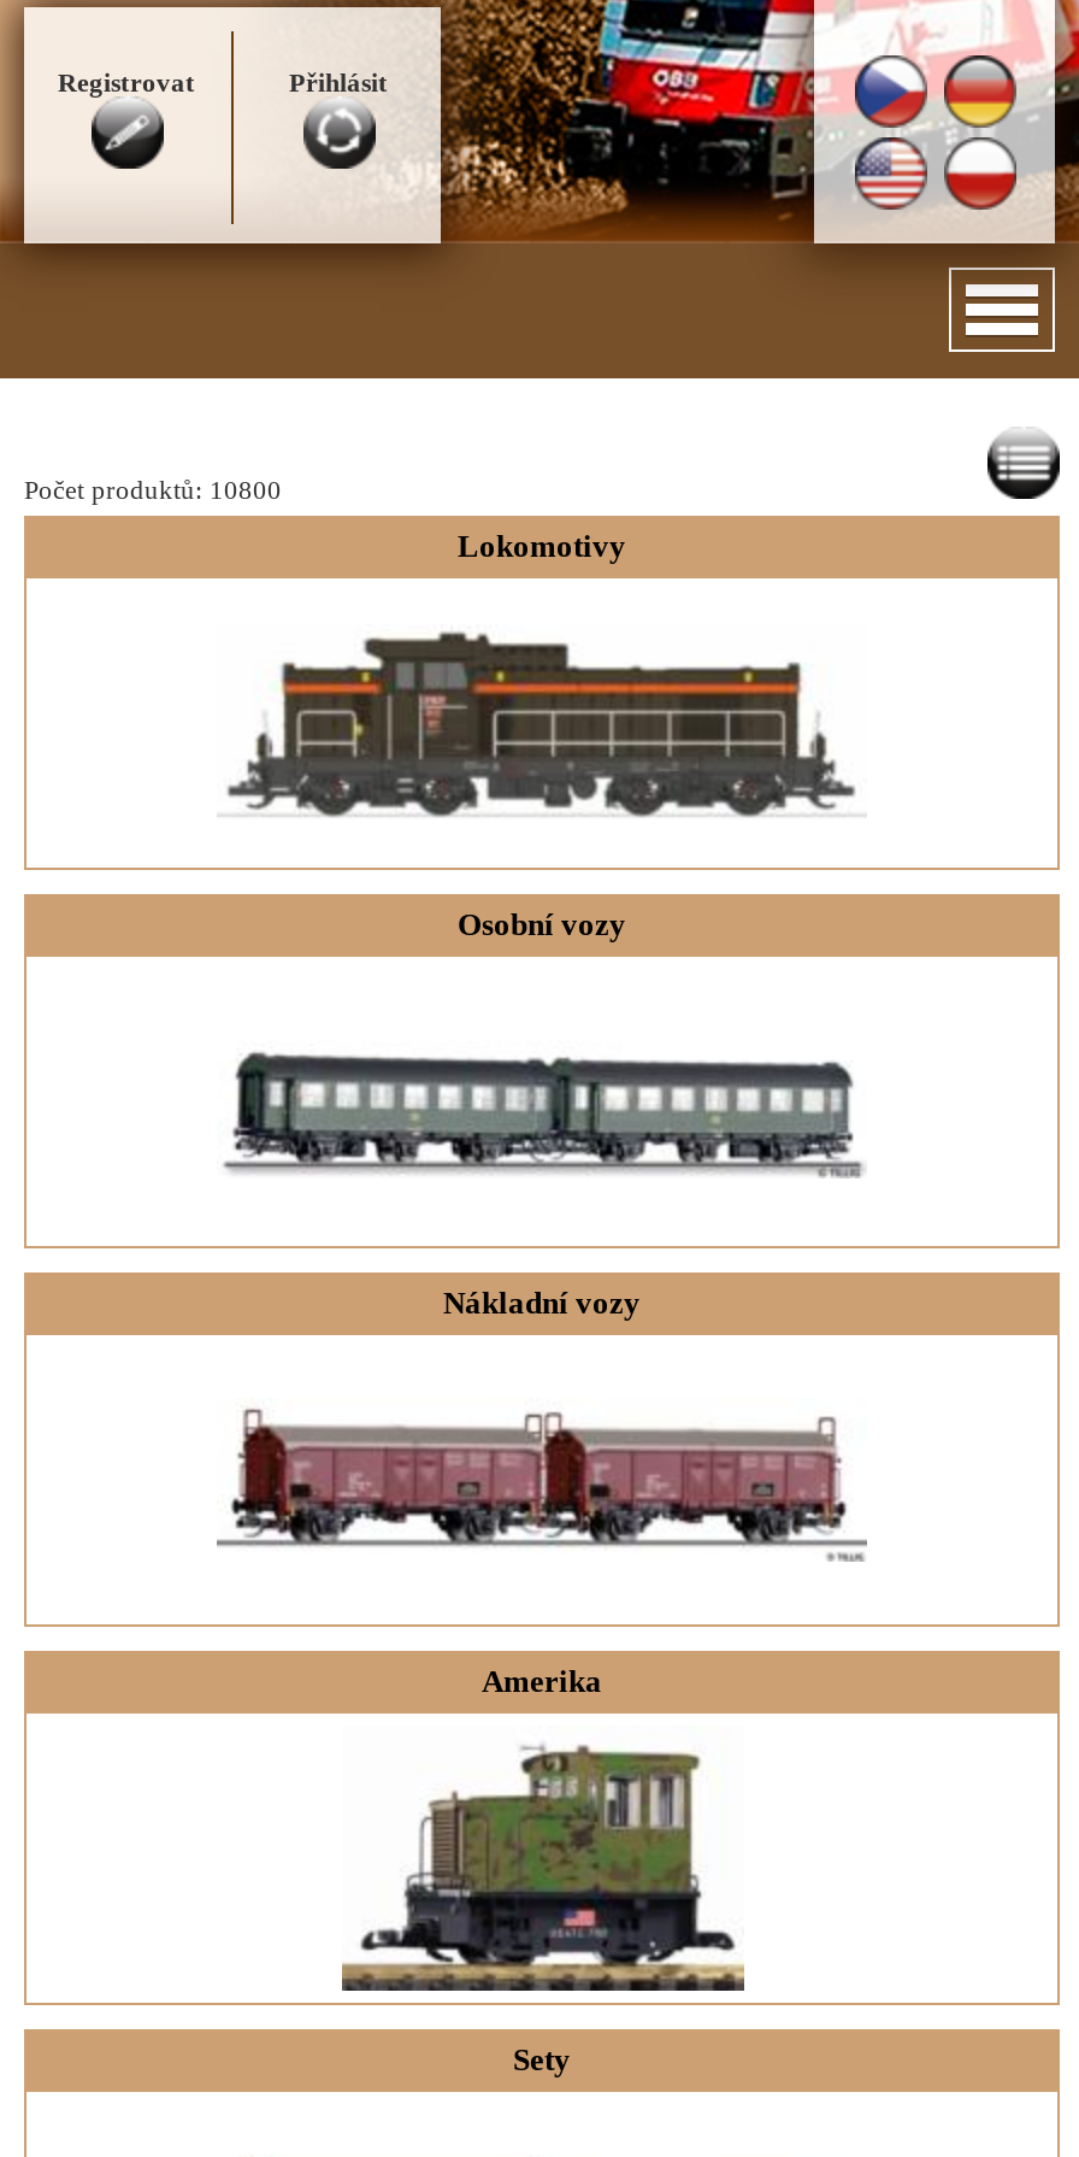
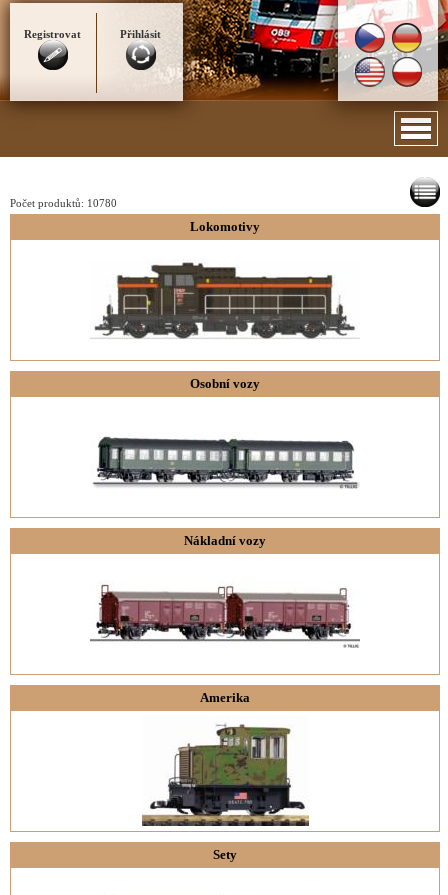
- Počet produktů: 10800
+ Počet produktů: 10780
